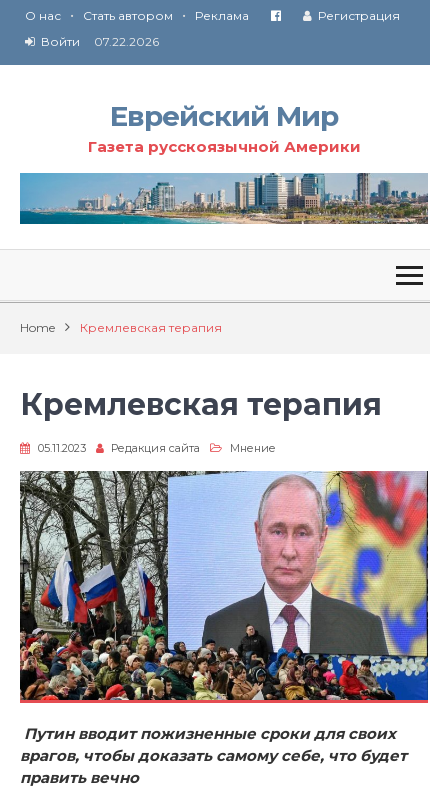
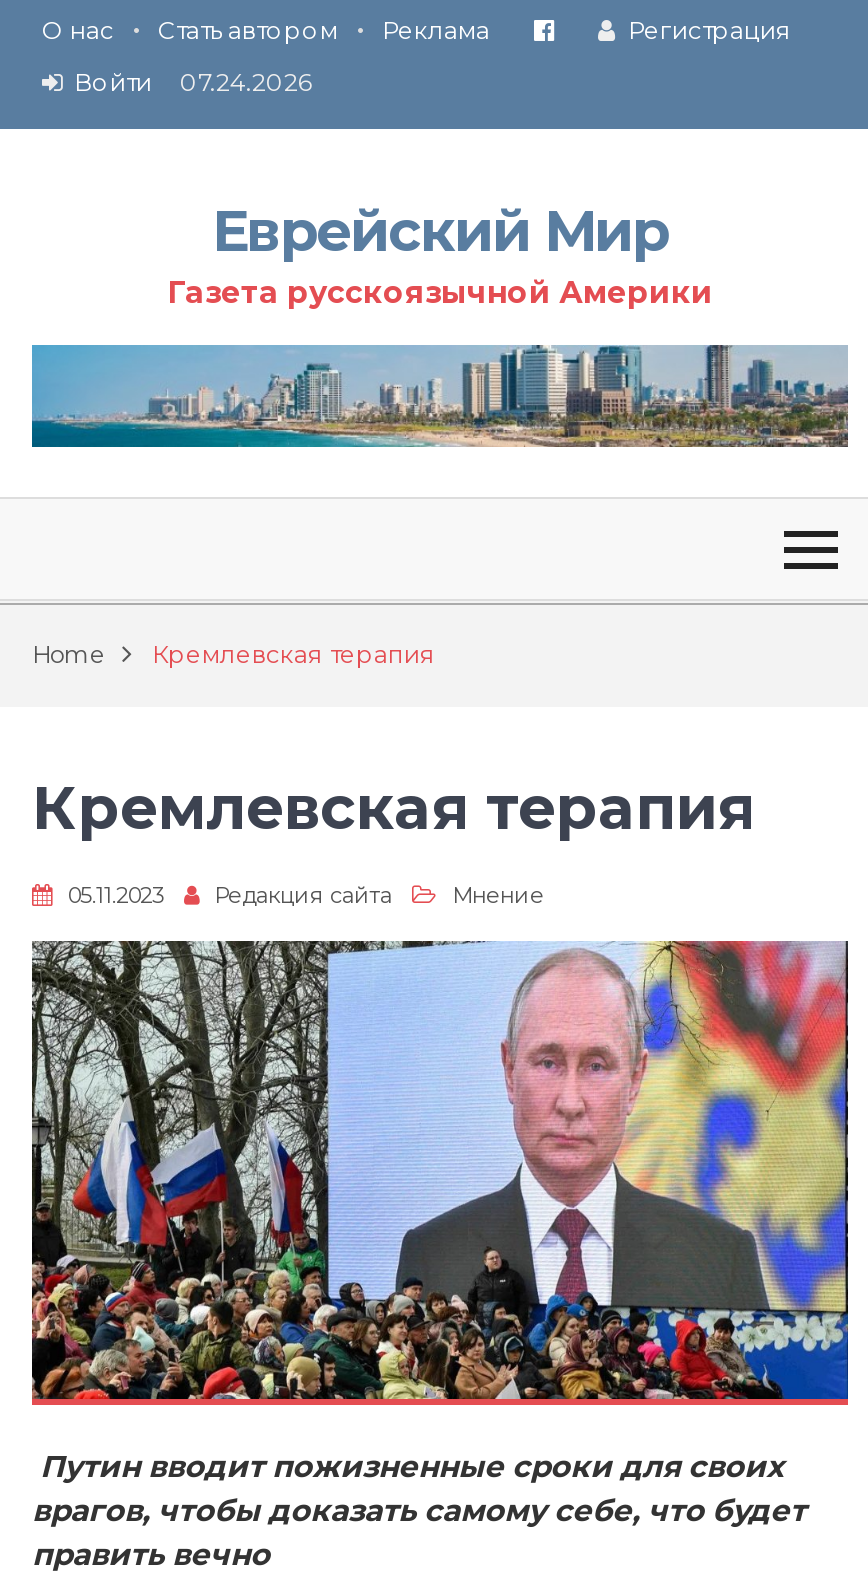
- Войти 07.22.2026
+ Войти 07.24.2026
